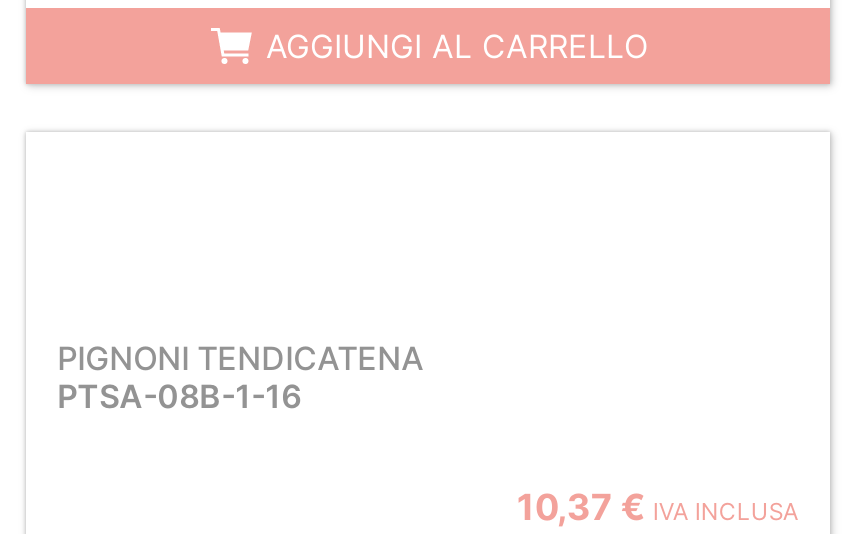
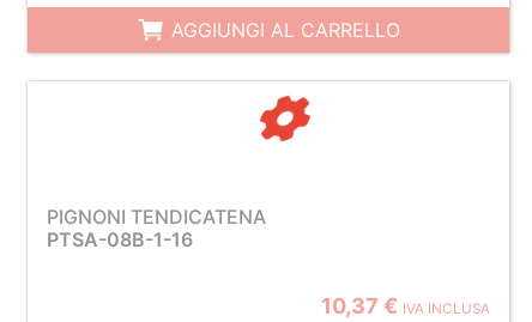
+ [image]
